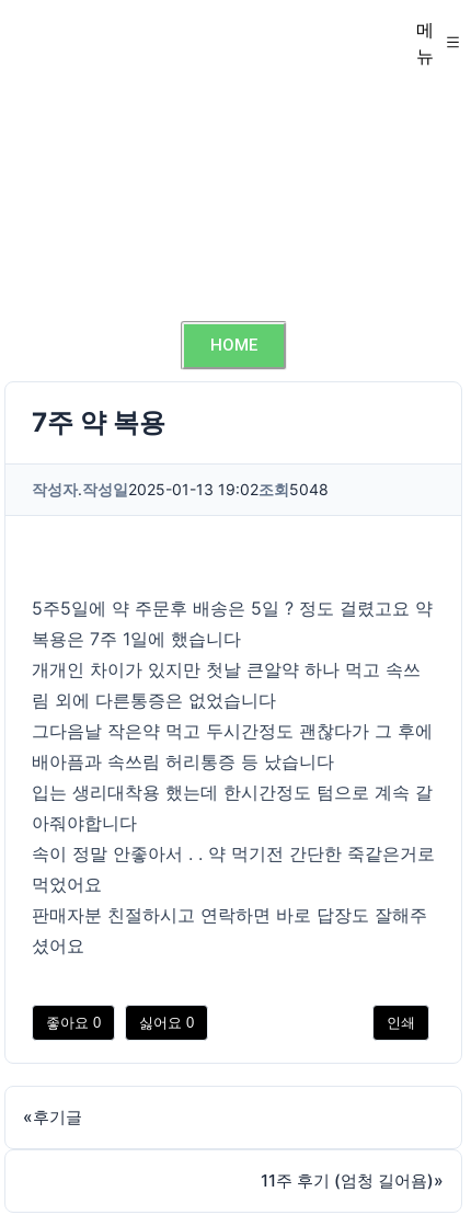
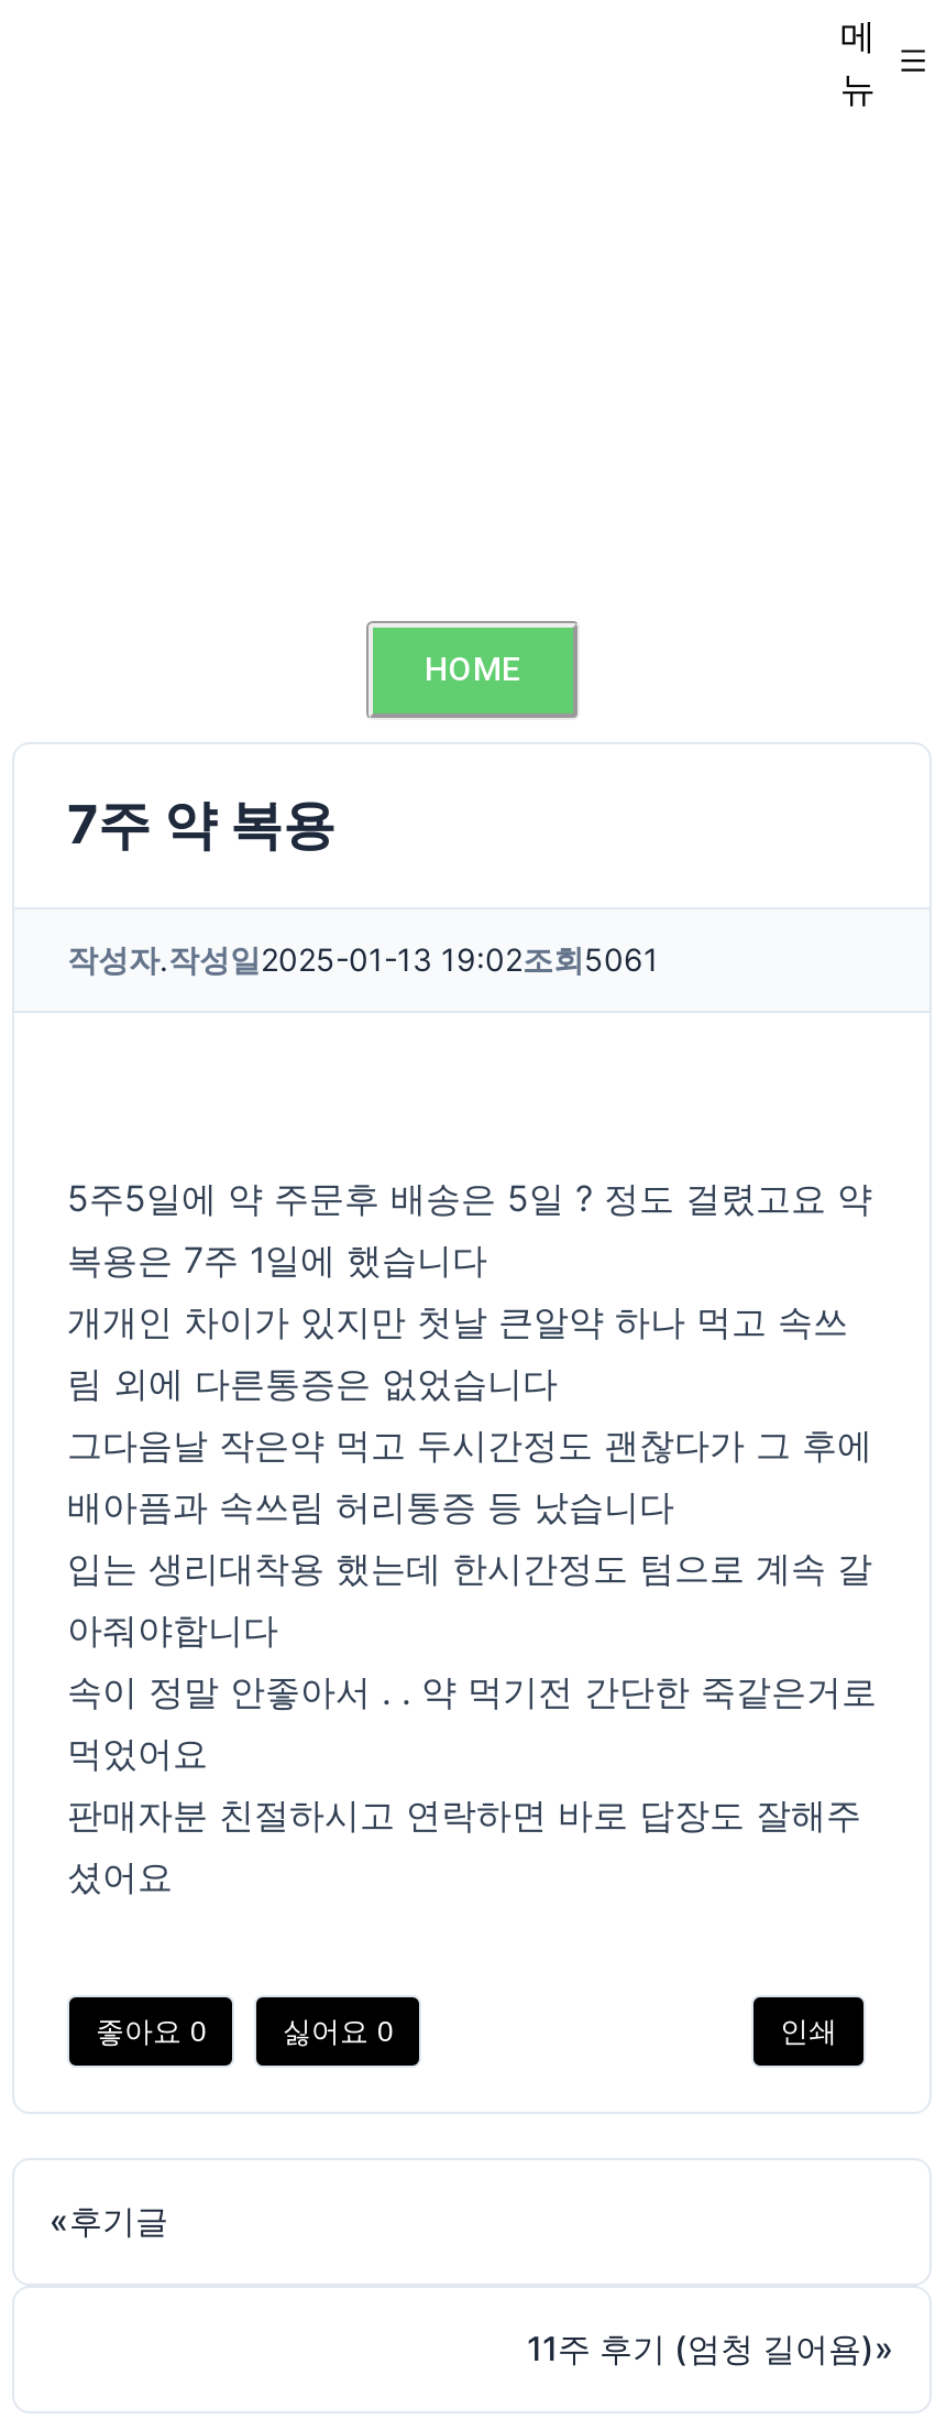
- 작성자.작성일2025-01-13 19:02조회5048
+ 작성자.작성일2025-01-13 19:02조회5061
